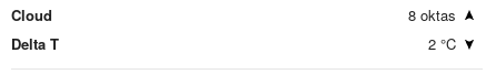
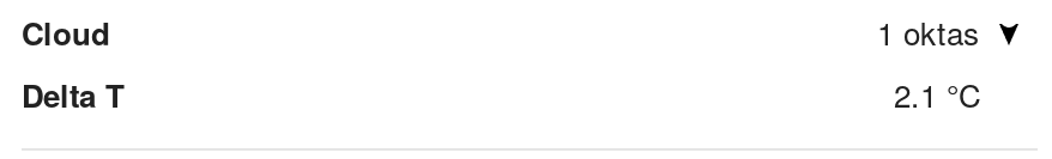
- 8 oktas
+ 1 oktas

- 2 °C
+ 2.1 °C
